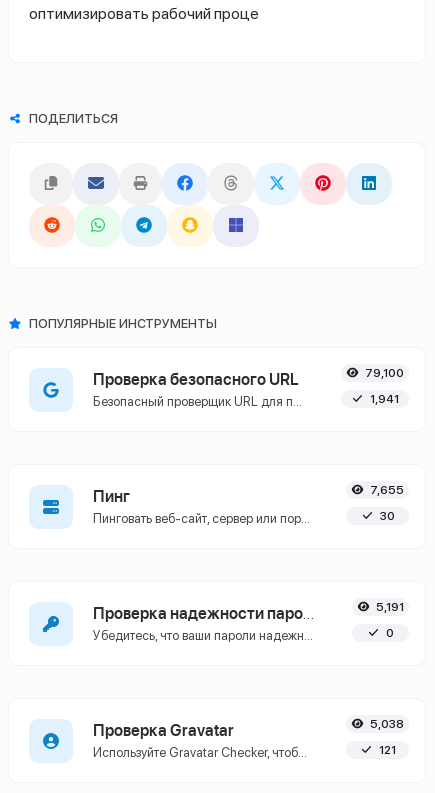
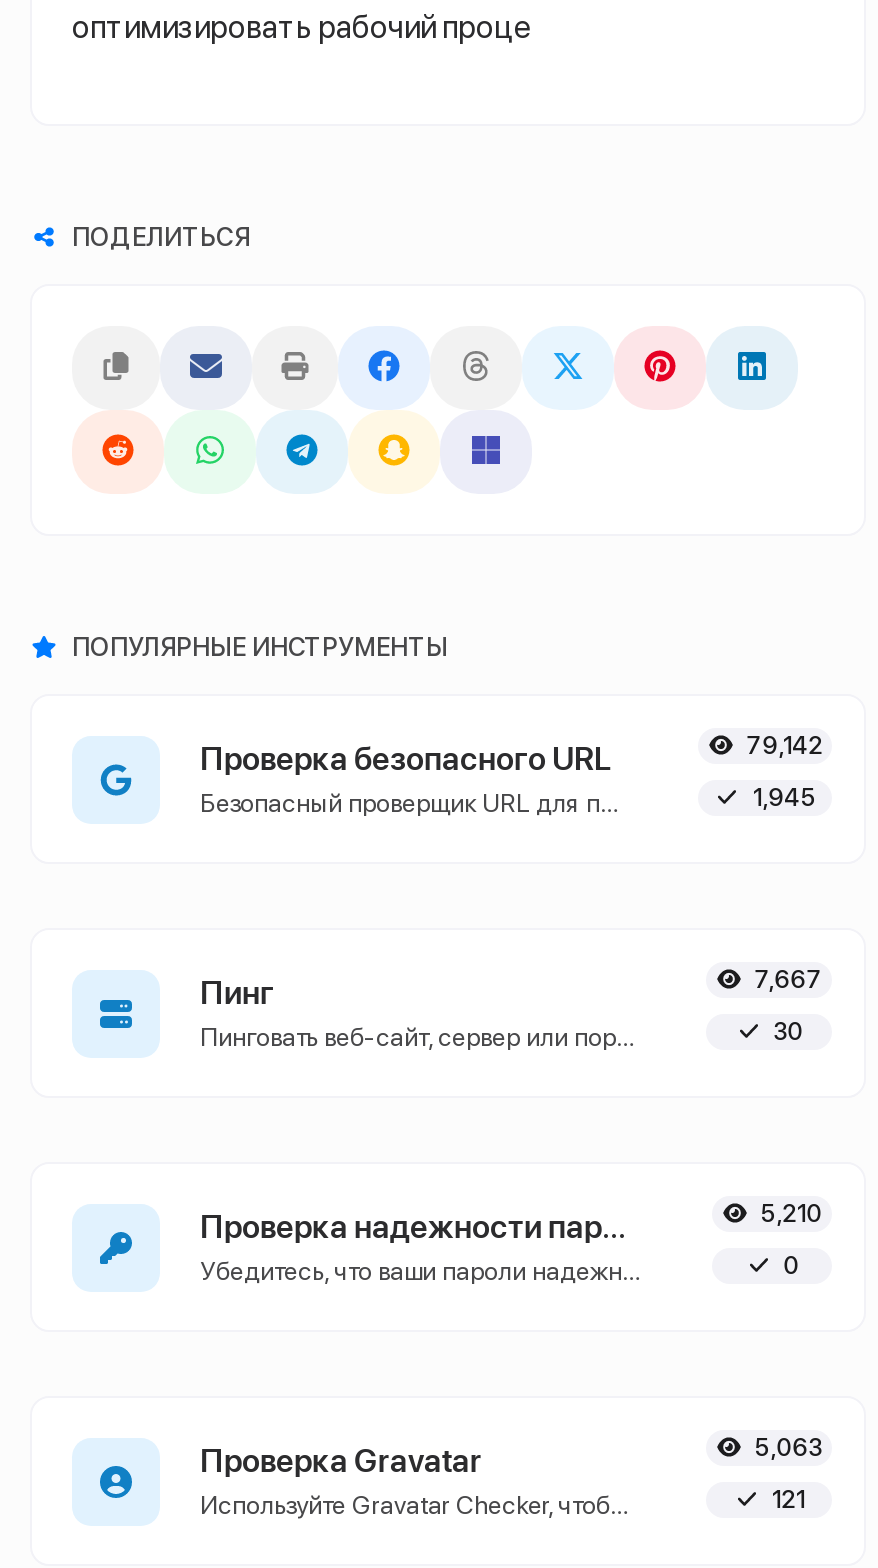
- 79,100
+ 79,142

- 1,941
+ 1,945

- 7,655
+ 7,667

- 5,191
+ 5,210

- 5,038
+ 5,063
